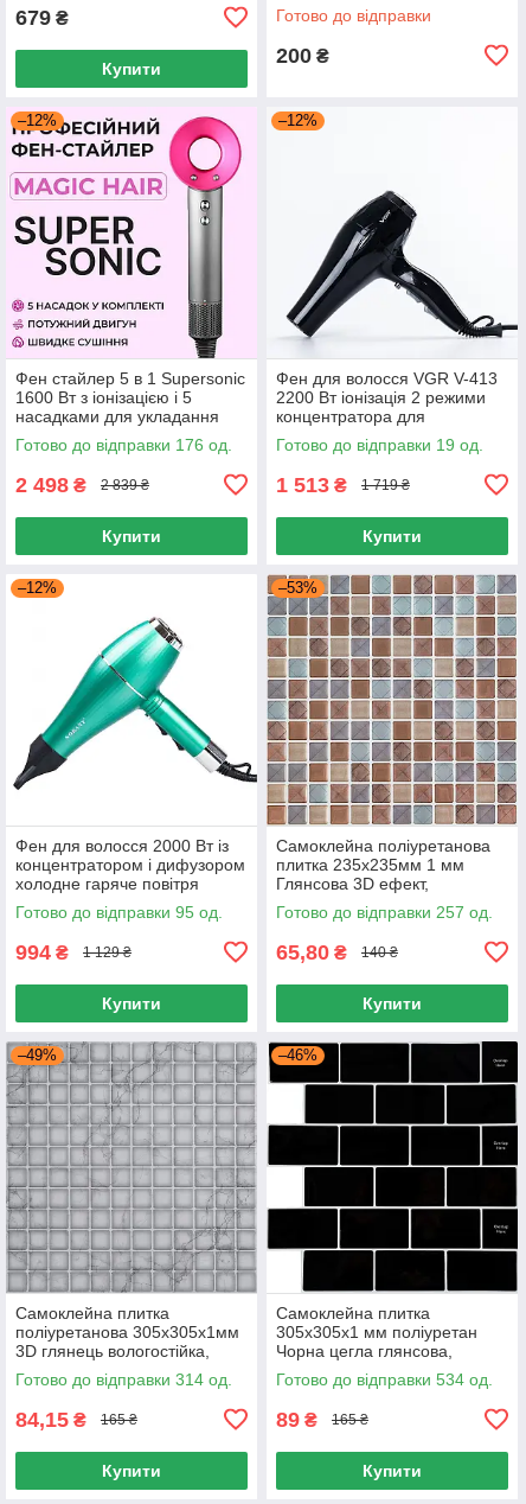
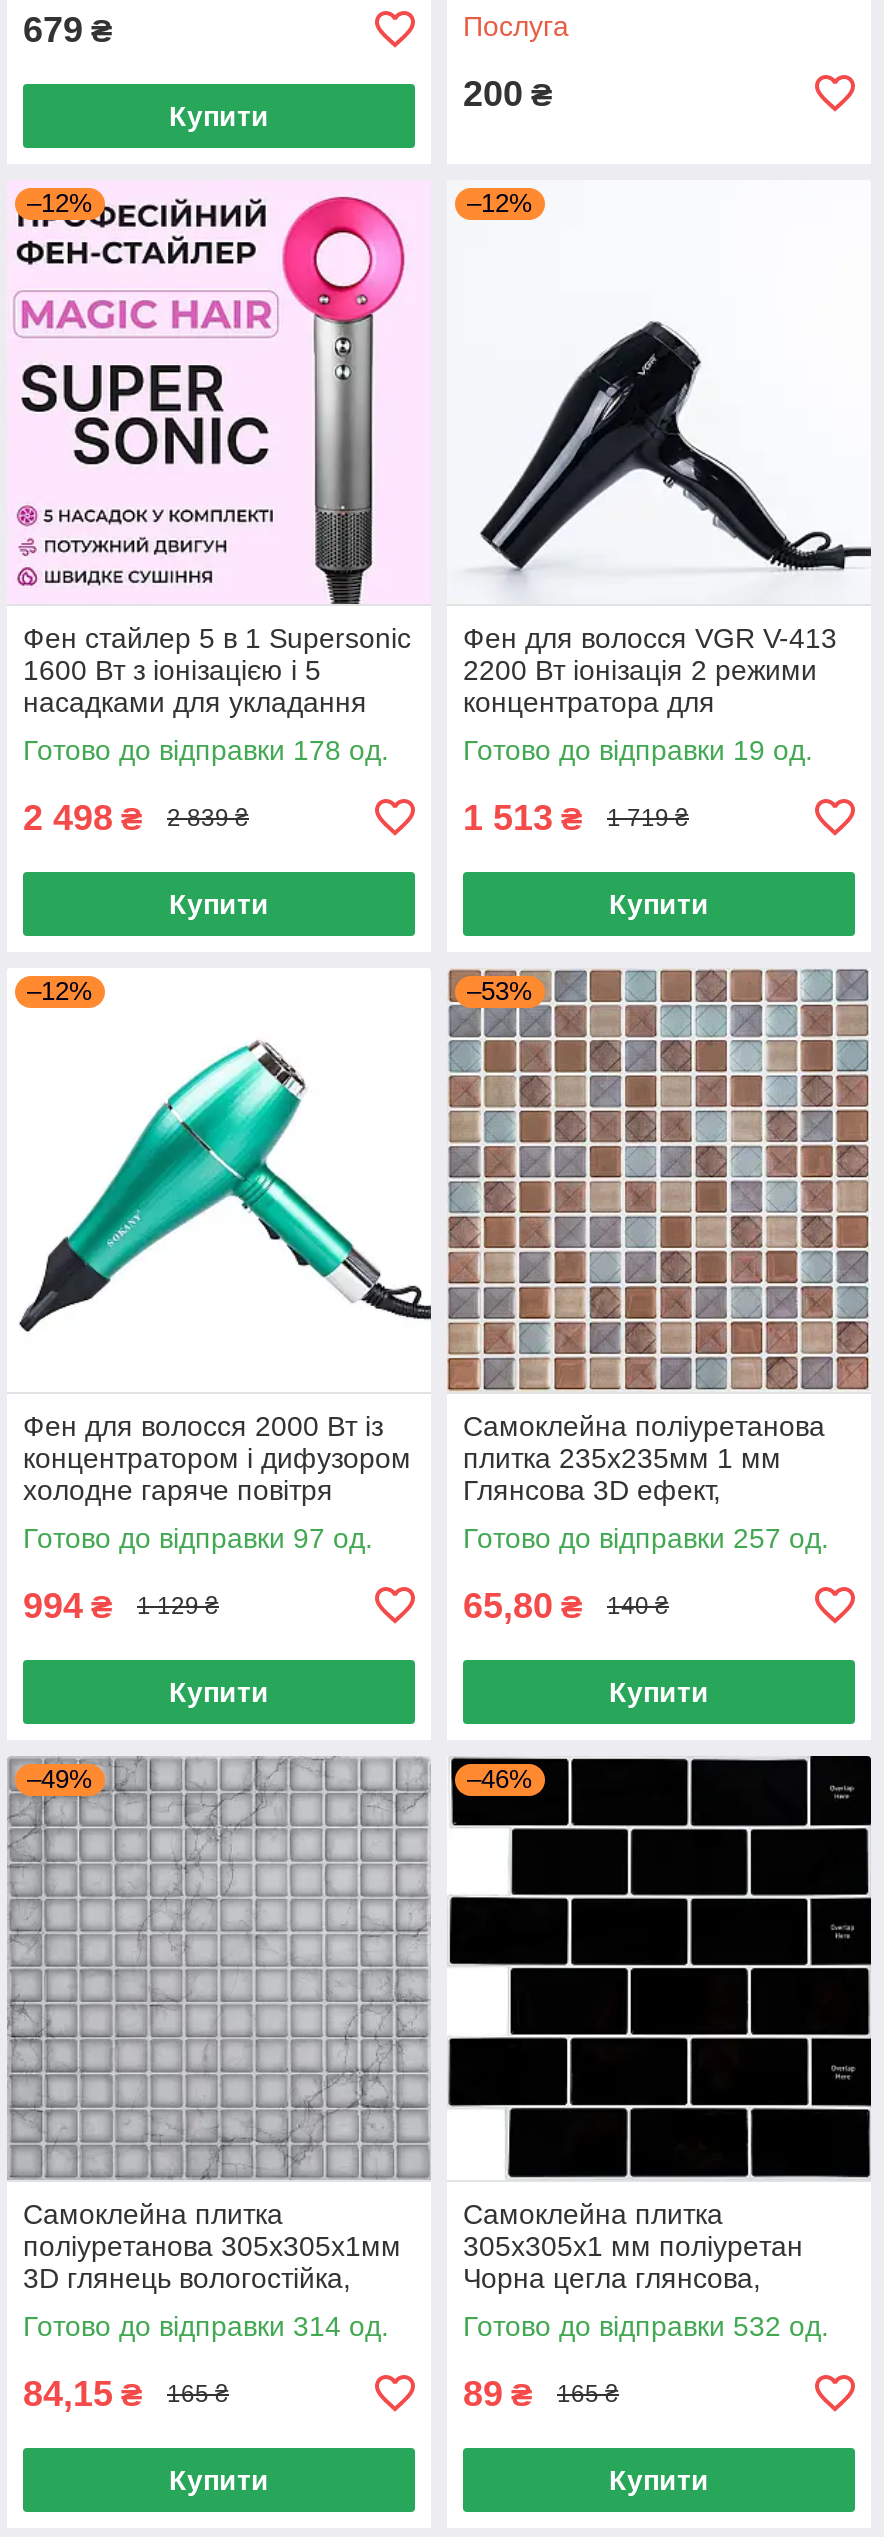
- Готово до відправки
+ Послуга

- Готово до відправки 176 од.
+ Готово до відправки 178 од.

- Готово до відправки 95 од.
+ Готово до відправки 97 од.

- Готово до відправки 534 од.
+ Готово до відправки 532 од.
